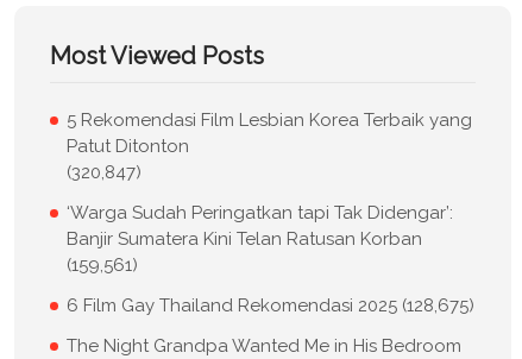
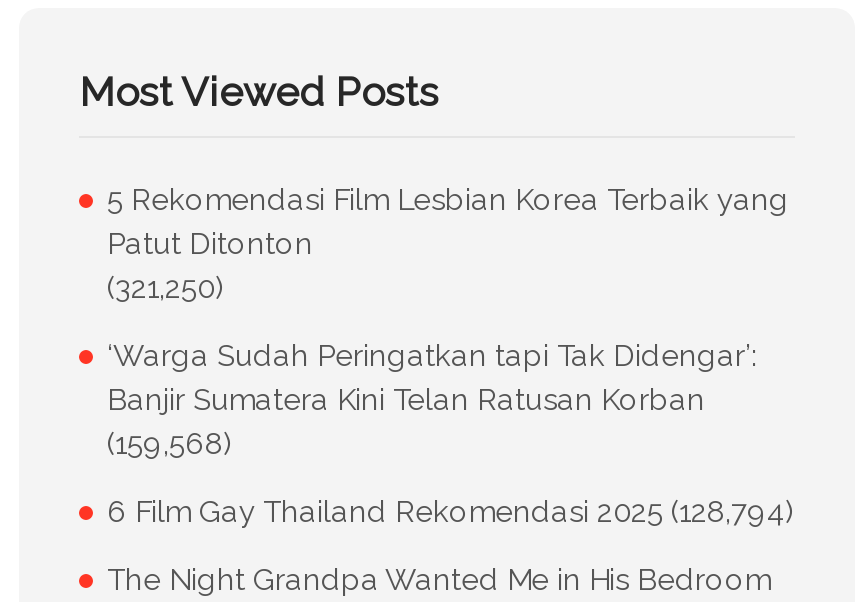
- (320,847)
+ (321,250)

- (159,561)
+ (159,568)

- 6 Film Gay Thailand Rekomendasi 2025 (128,675)
+ 6 Film Gay Thailand Rekomendasi 2025 (128,794)
